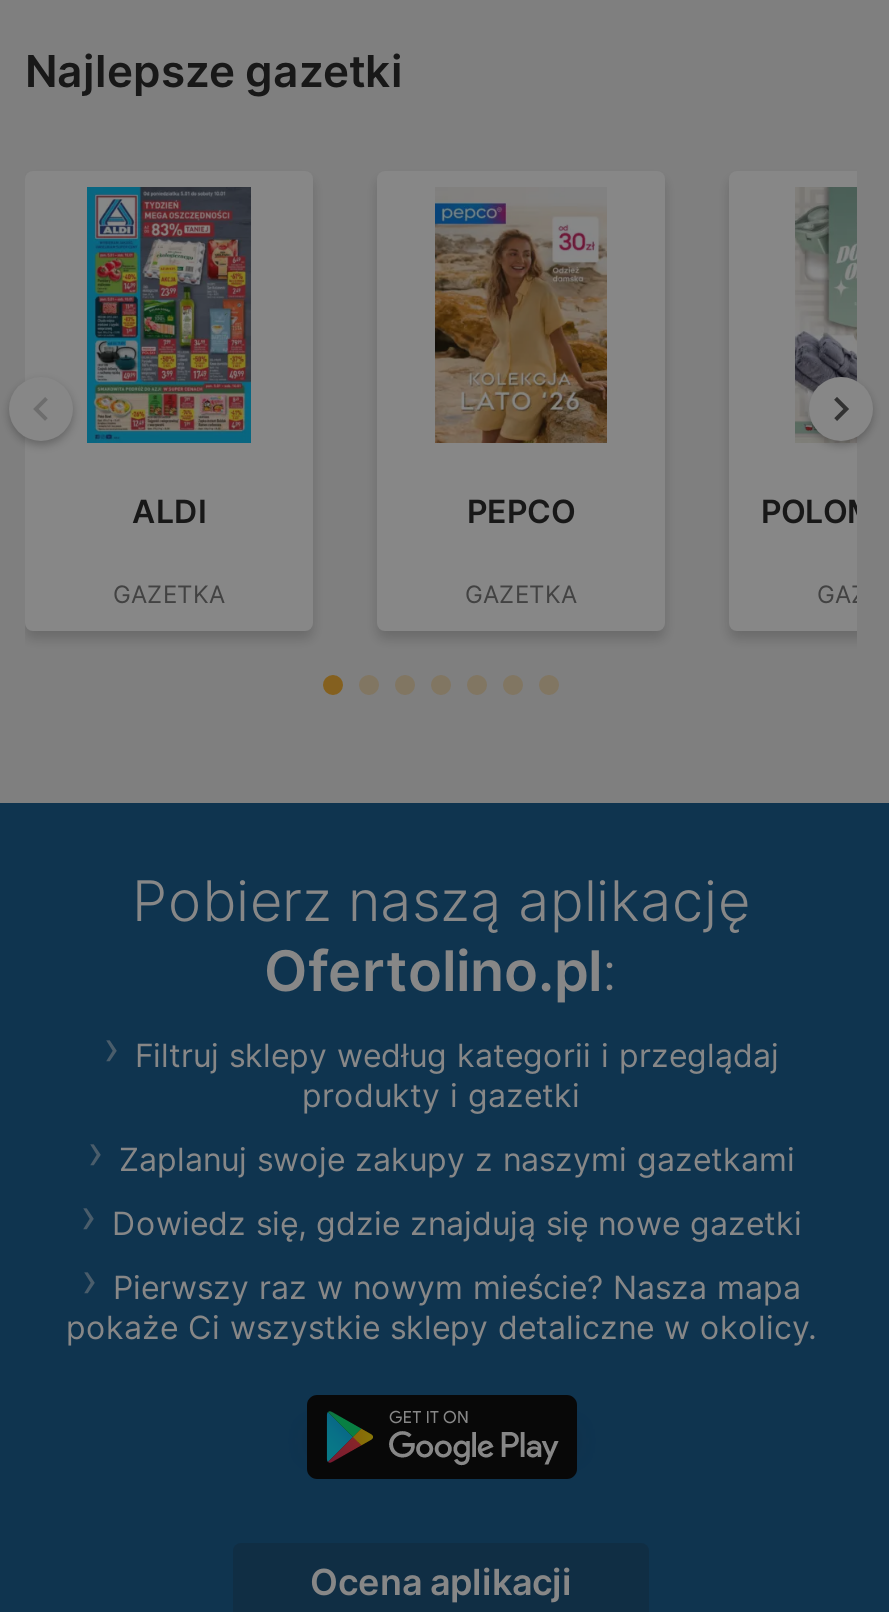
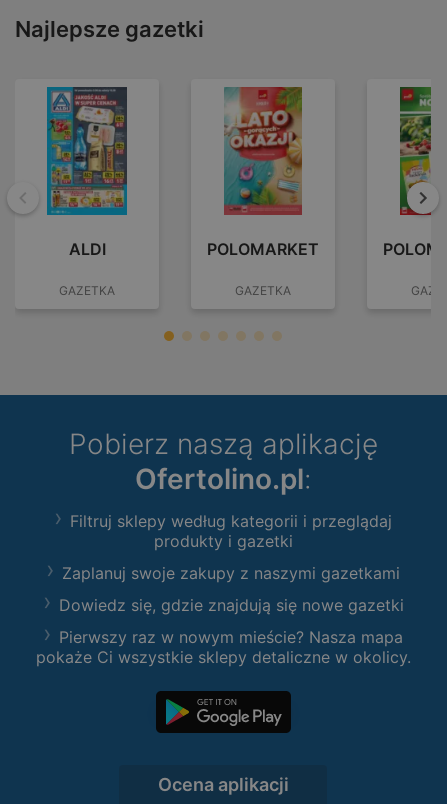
- [image]
- PEPCO
+ [image]
+ POLOMARKET

- [image]
+ [image]

- [image]
+ [image]
